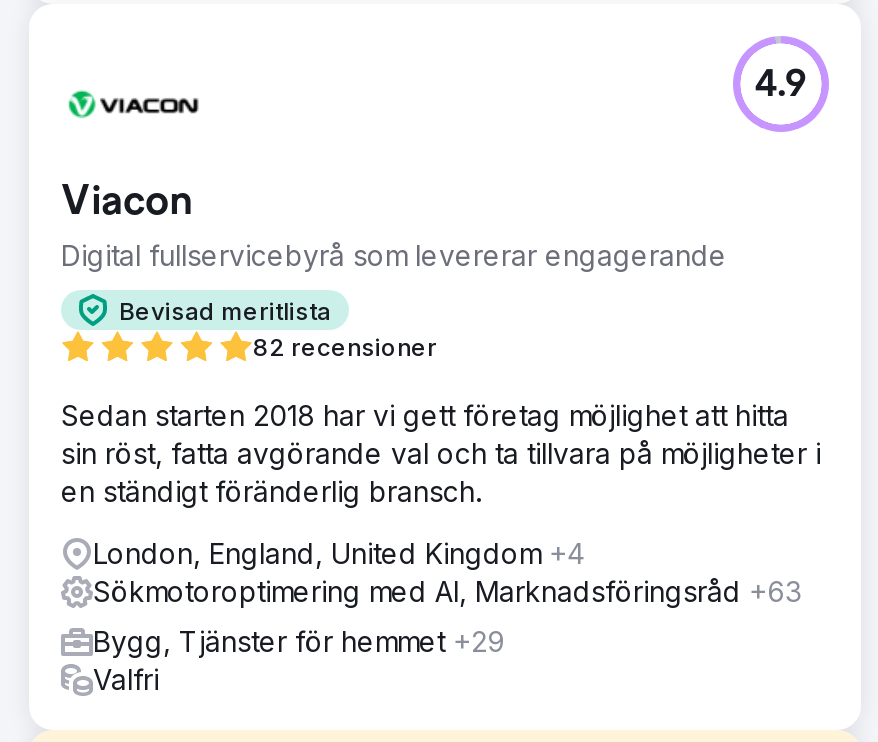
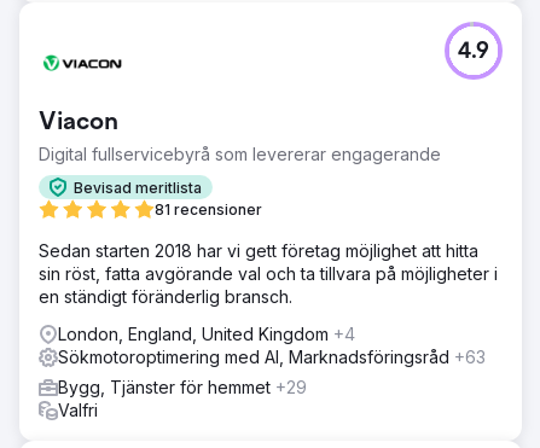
- 82 recensioner
+ 81 recensioner
